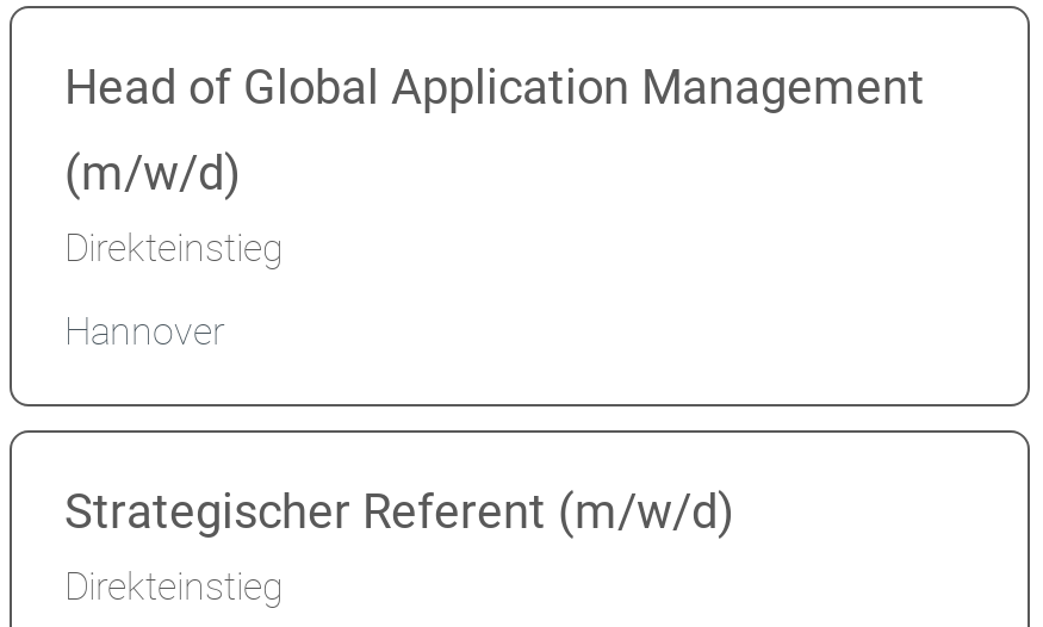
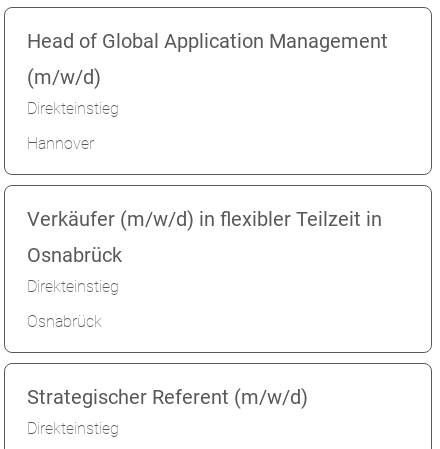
+ Verkäufer (m/w/d) in flexibler Teilzeit in
+ Osnabrück
+ Direkteinstieg
+ Osnabrück
